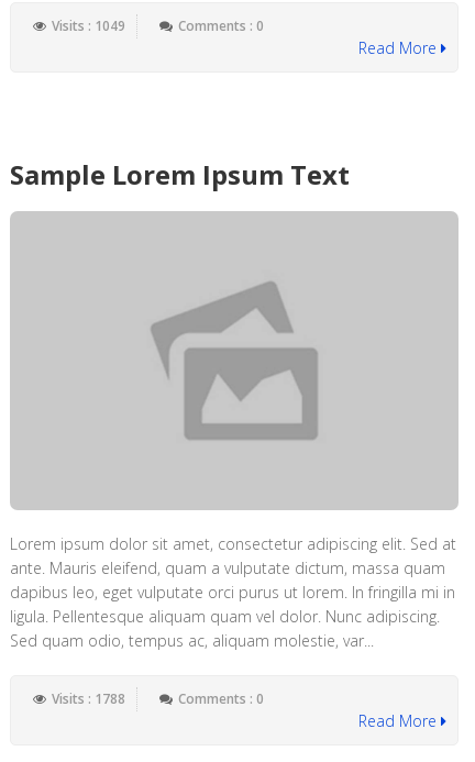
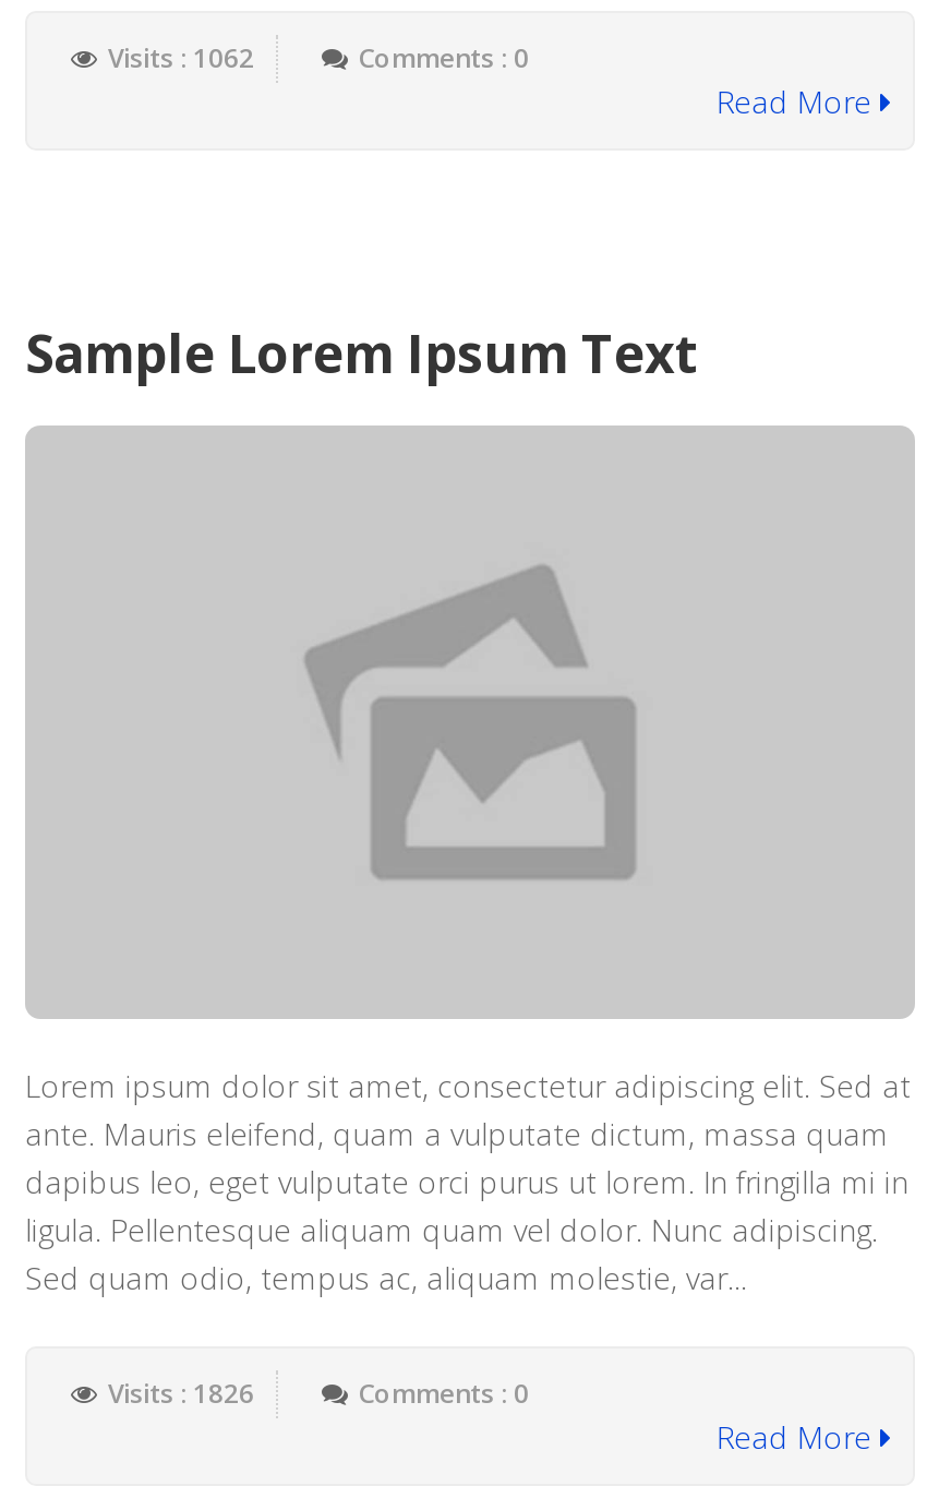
- Visits : 1049
+ Visits : 1062

- Visits : 1788
+ Visits : 1826
